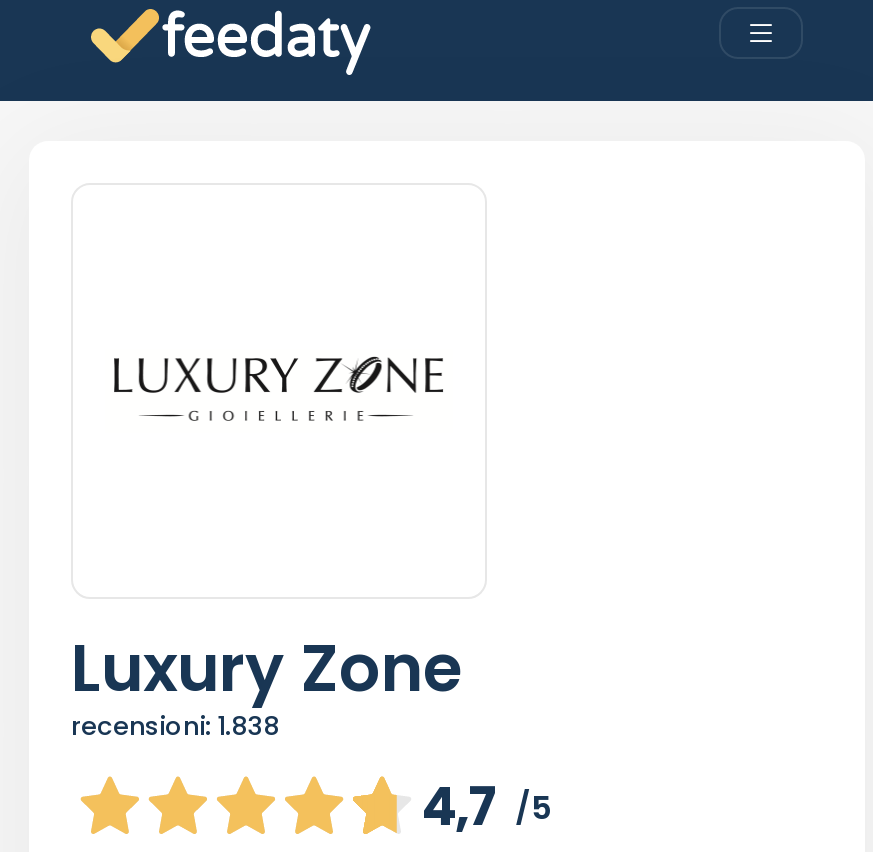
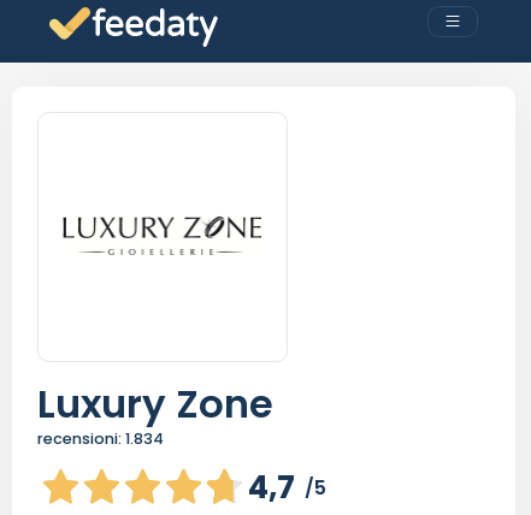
- recensioni: 1.838
+ recensioni: 1.834
